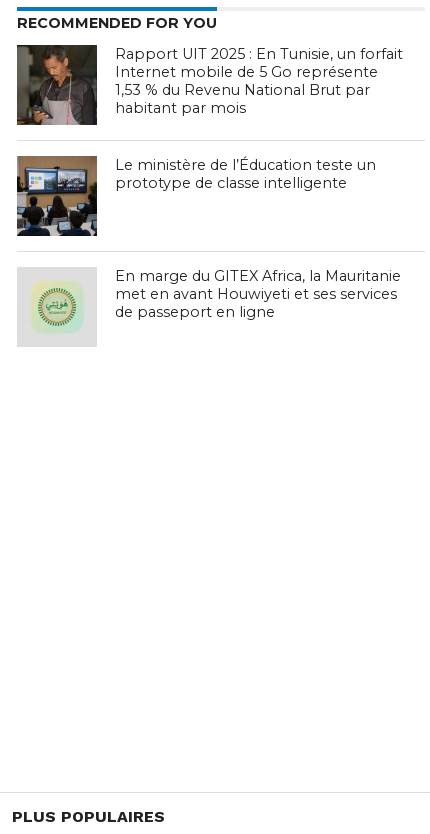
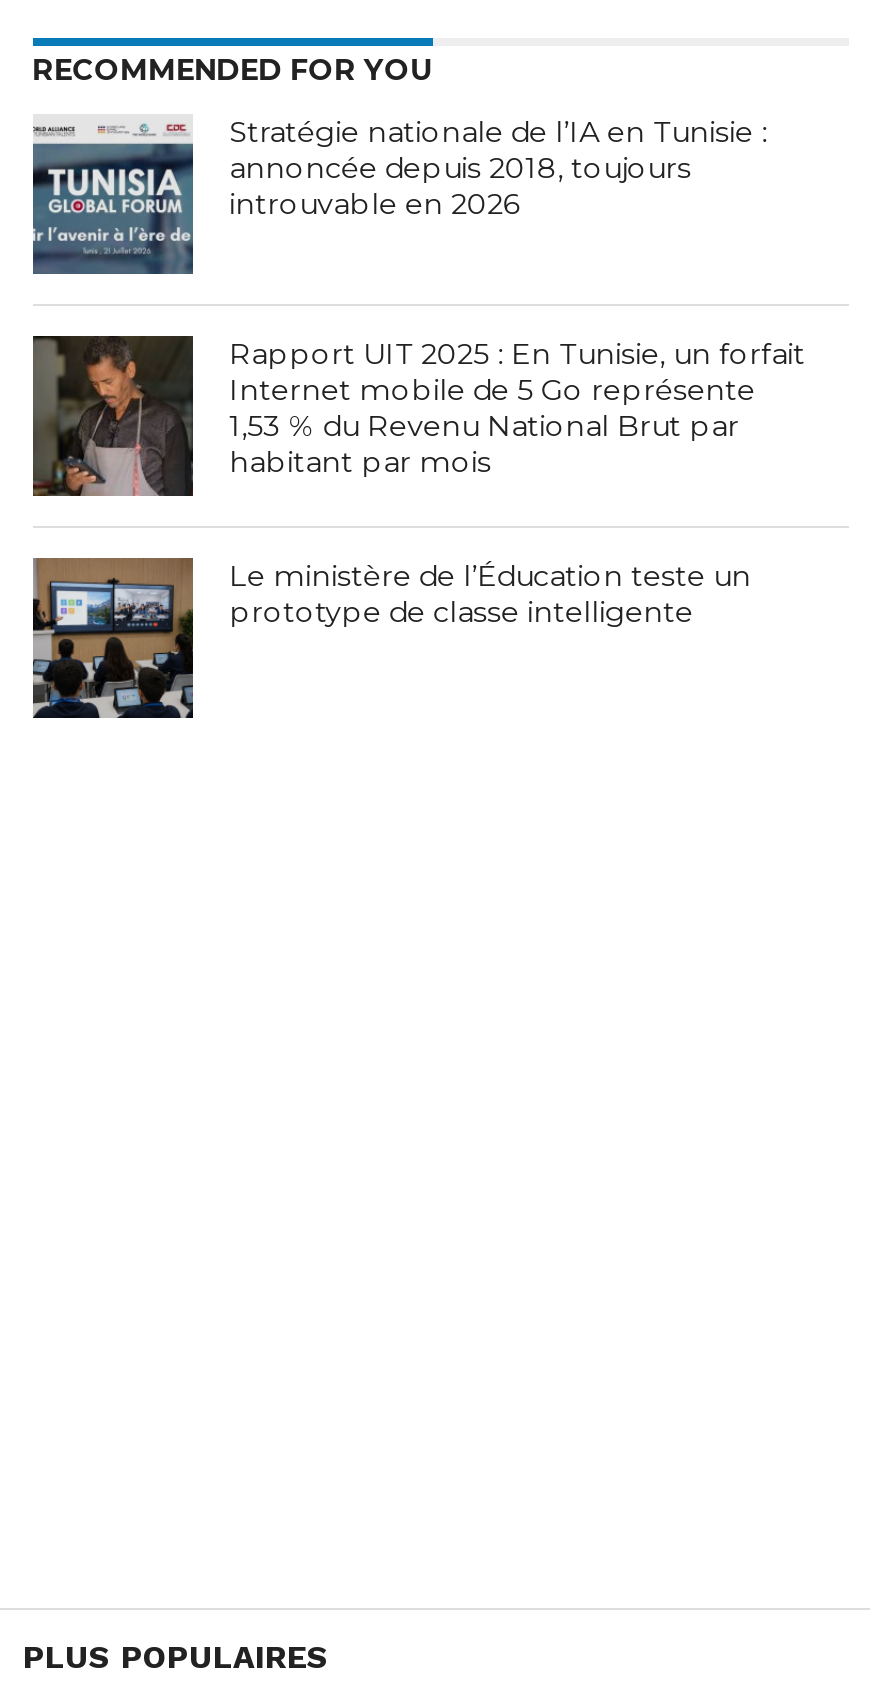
+ [image]
+ Stratégie nationale de l’IA en Tunisie :
+ annoncée depuis 2018, toujours
+ introuvable en 2026

moved down: [image] | Rapport UIT 2025 : En Tunisie, un forfait | Internet mobile de 5 Go représente | 1,53 % du Revenu National Brut par | habitant par mois | Le ministère de l’Éducation teste un | prototype de classe intelligente

moved down: [image]

- [image]
- En marge du GITEX Africa, la Mauritanie
- met en avant Houwiyeti et ses services
- de passeport en ligne
